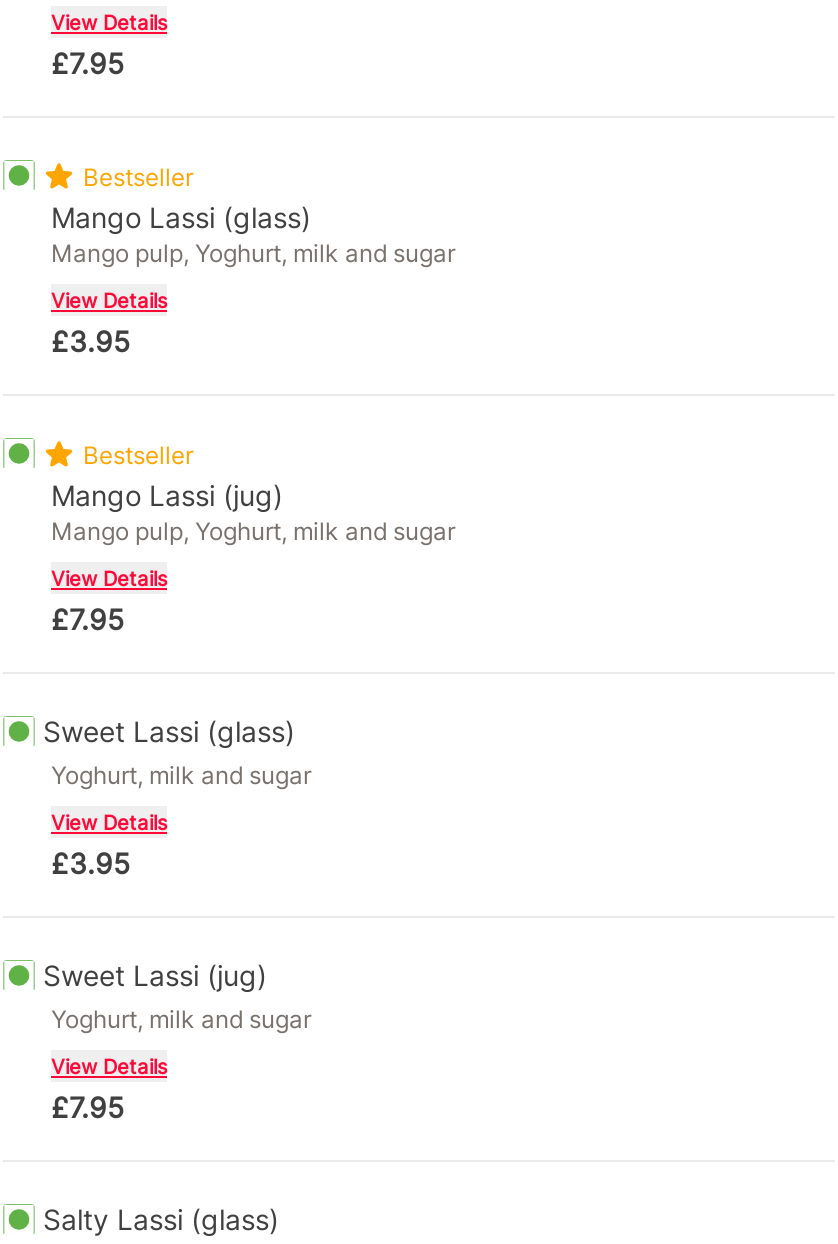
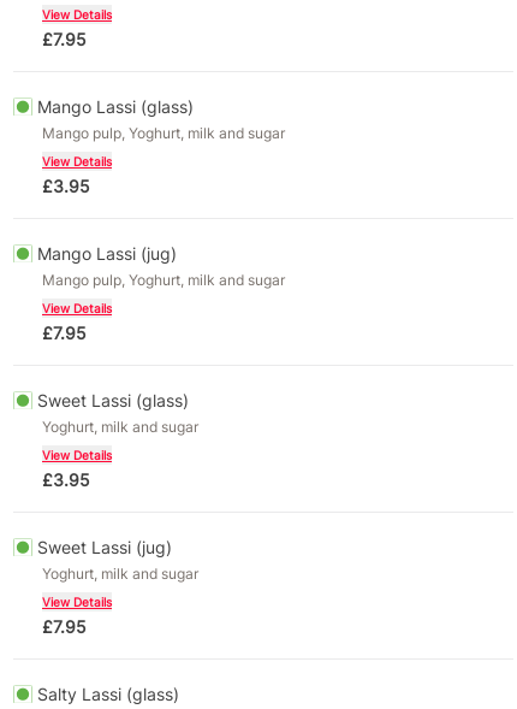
- Bestseller

- Bestseller
